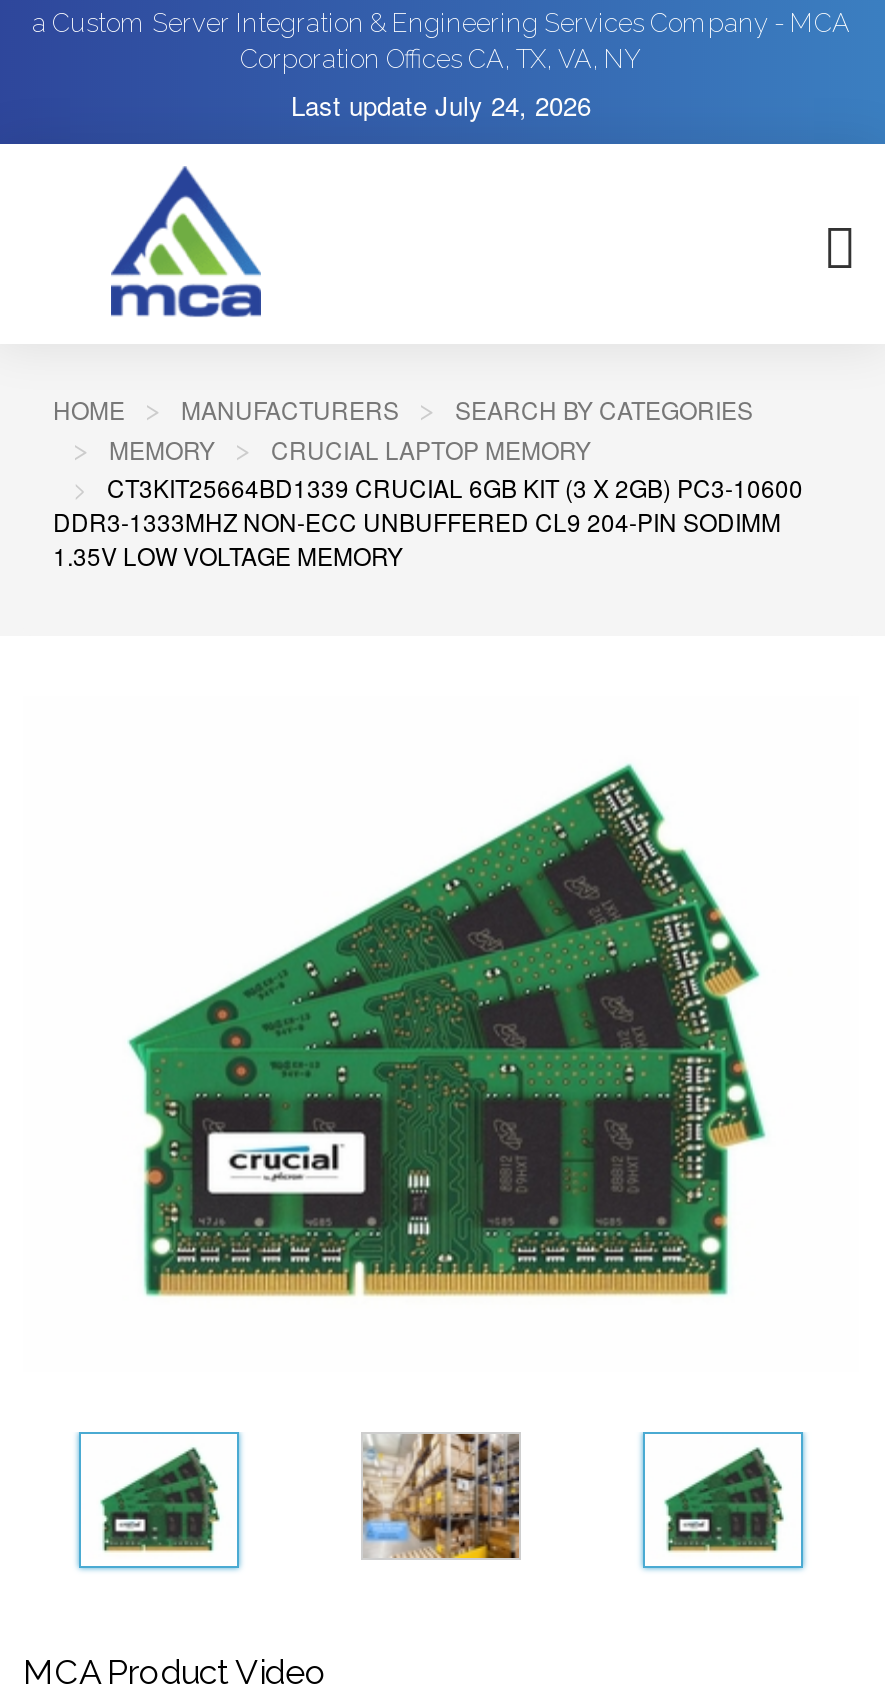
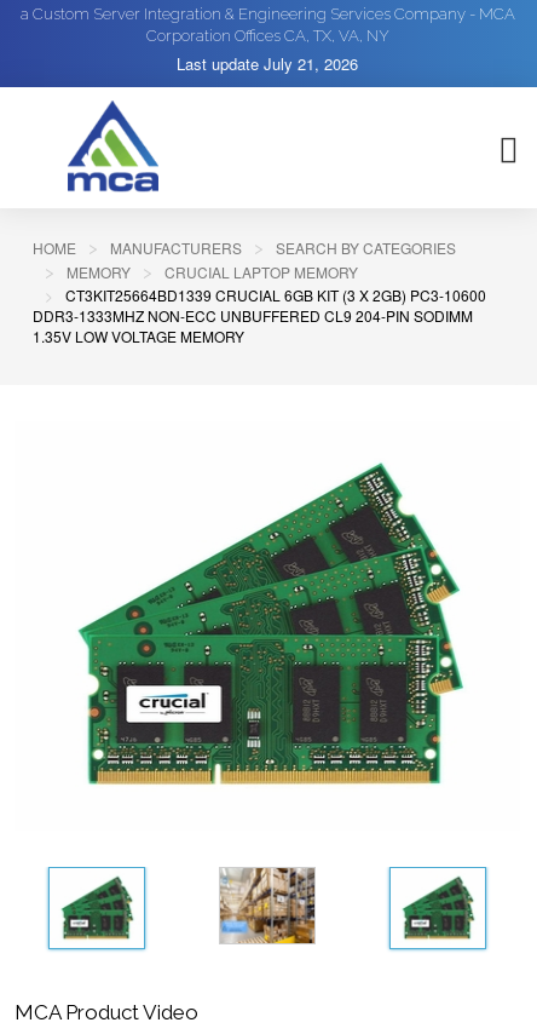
- Last update July 24, 2026
+ Last update July 21, 2026
